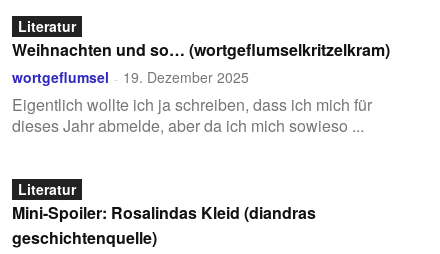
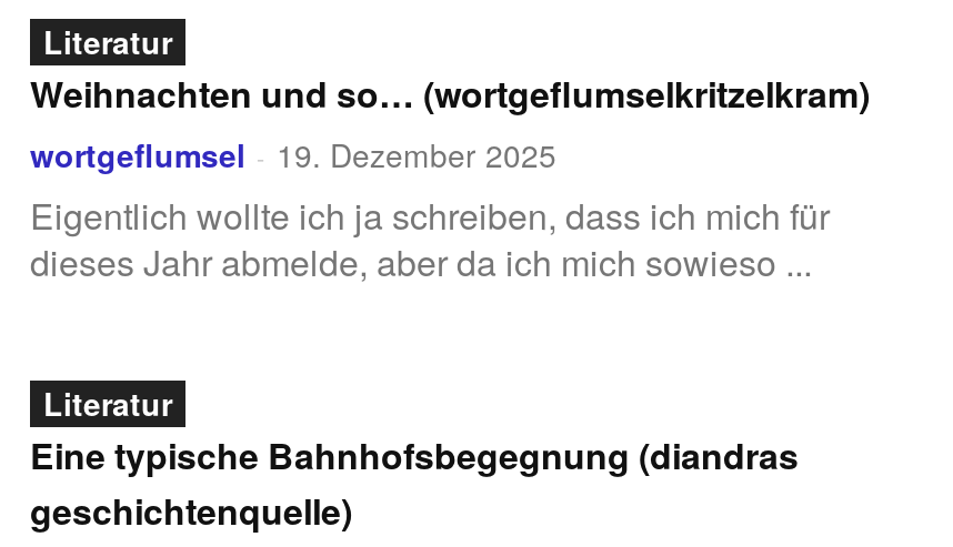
- Mini-Spoiler: Rosalindas Kleid (diandras
+ Eine typische Bahnhofsbegegnung (diandras
